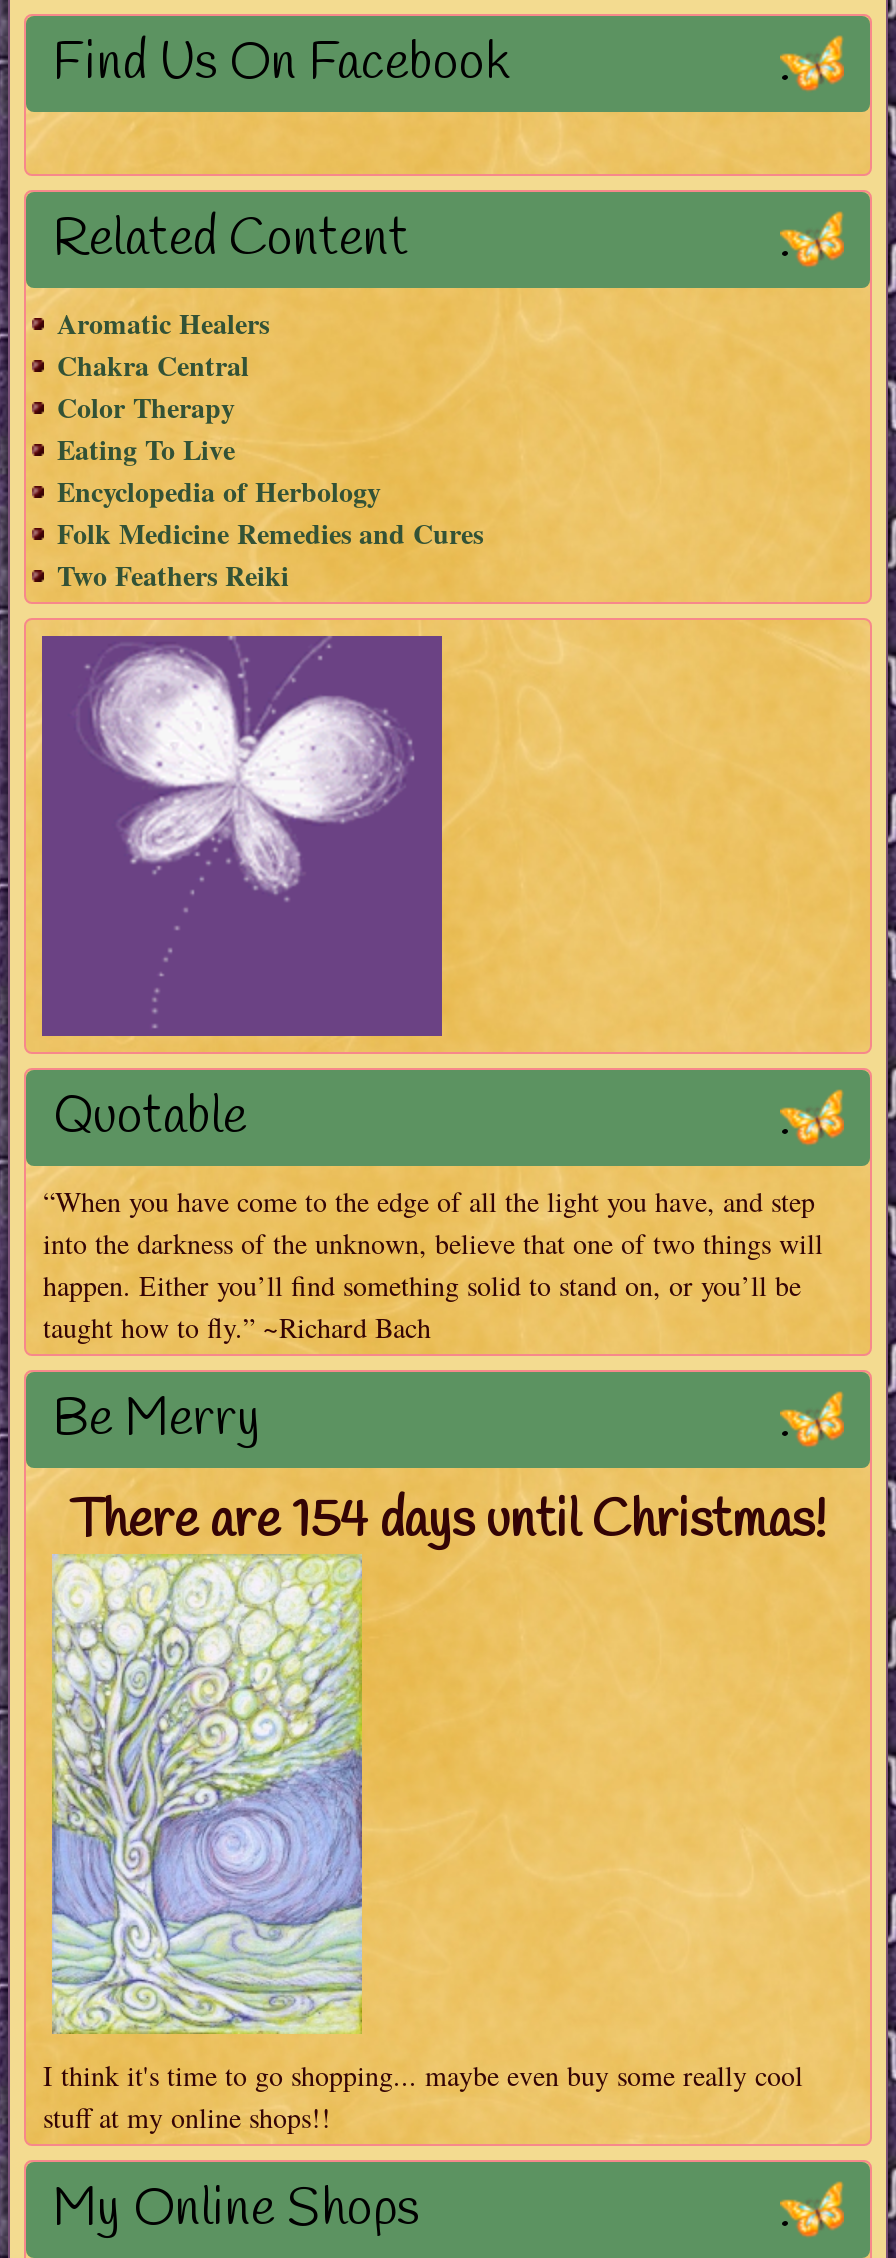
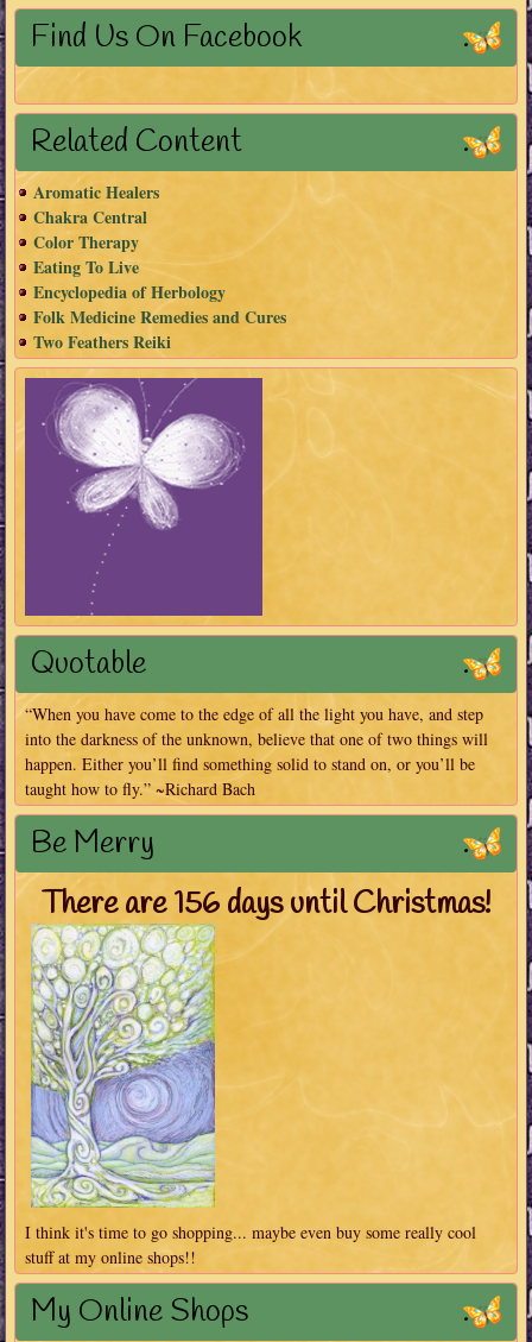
- There are 154 days until Christmas!
+ There are 156 days until Christmas!
